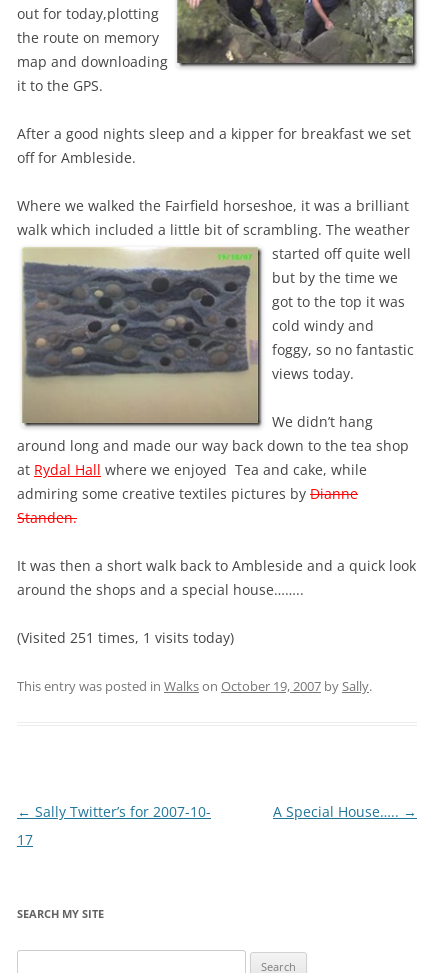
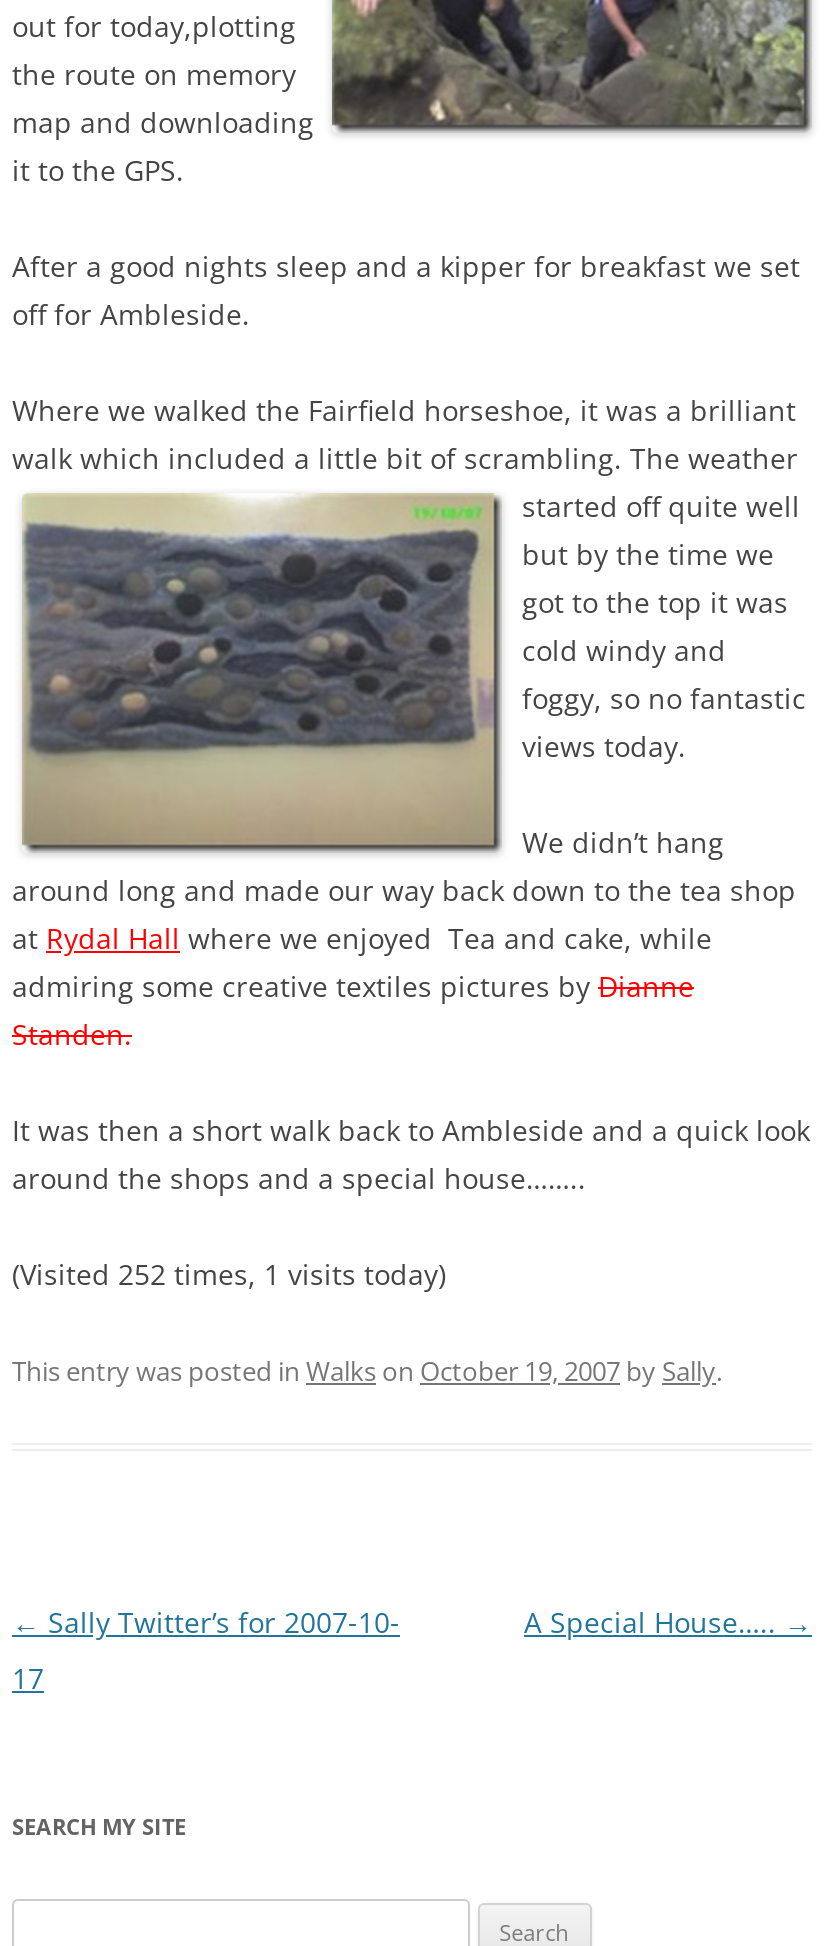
- (Visited 251 times, 1 visits today)
+ (Visited 252 times, 1 visits today)
